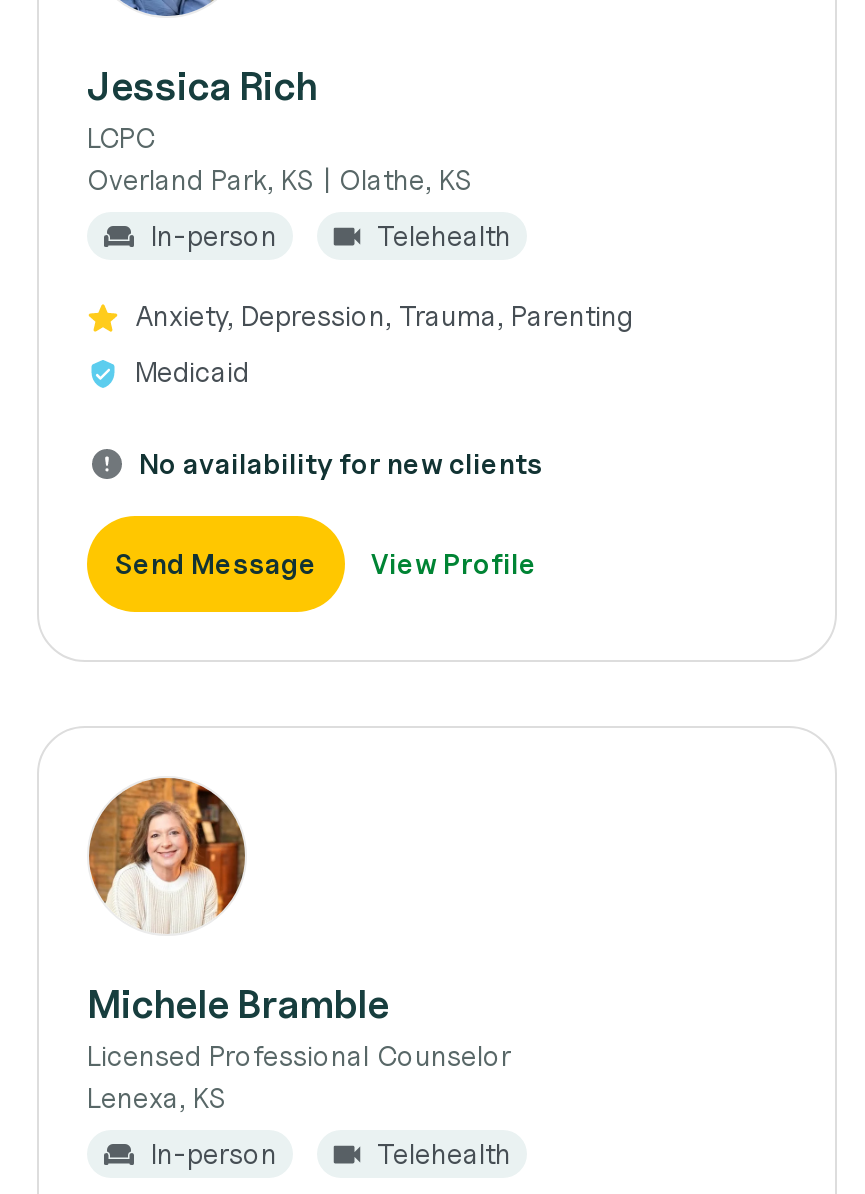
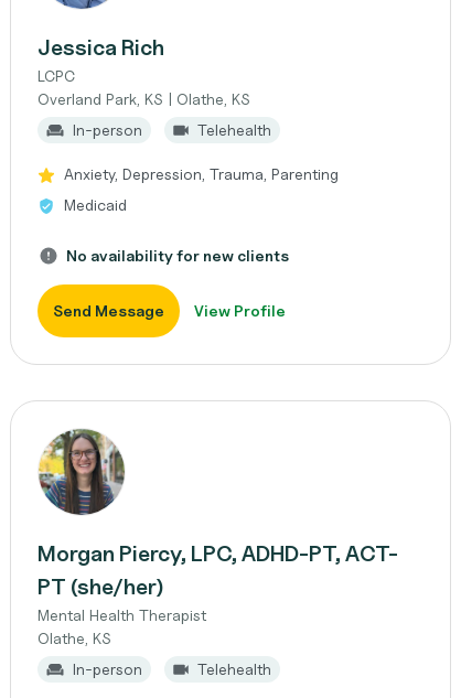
- [image]
- Michele Bramble
- Licensed Professional Counselor
- Lenexa, KS
+ [image]
+ Morgan Piercy, LPC, ADHD-PT, ACT-
+ PT (she/her)
+ Mental Health Therapist
+ Olathe, KS
